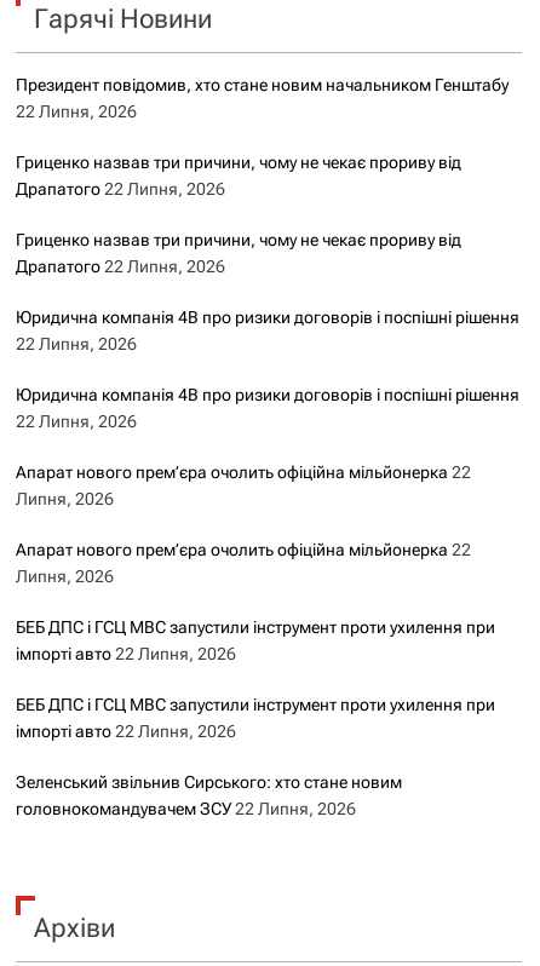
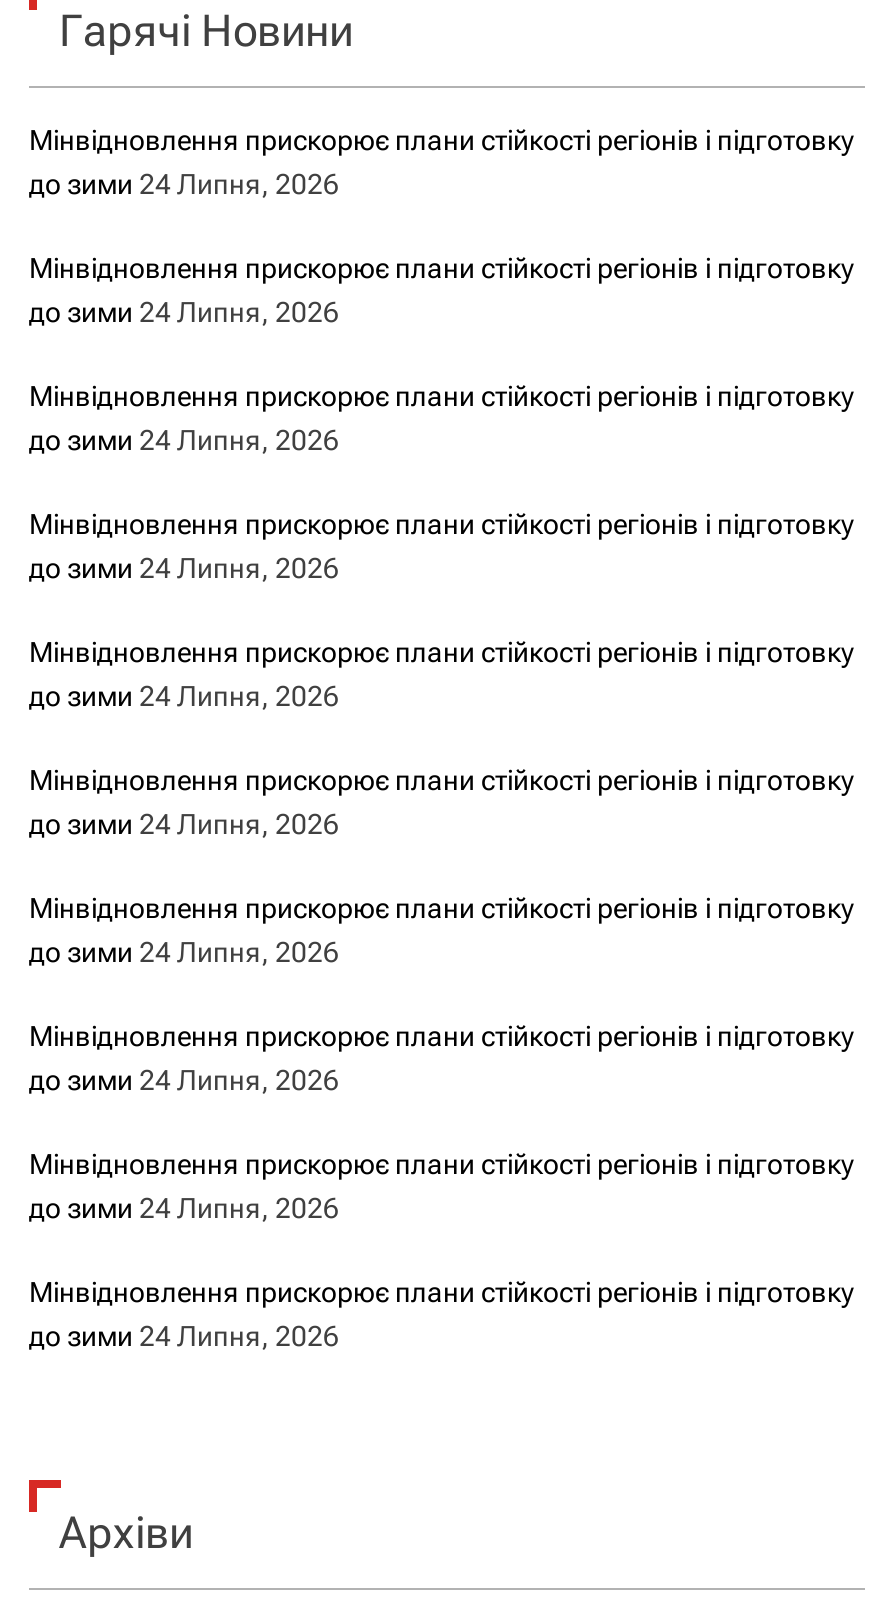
- Президент повідомив, хто стане новим начальником Генштабу
- 22 Липня, 2026
+ Мінвідновлення прискорює плани стійкості регіонів і підготовку
+ до зими 24 Липня, 2026

- Гриценко назвав три причини, чому не чекає прориву від
- Драпатого 22 Липня, 2026
+ Мінвідновлення прискорює плани стійкості регіонів і підготовку
+ до зими 24 Липня, 2026

- Гриценко назвав три причини, чому не чекає прориву від
- Драпатого 22 Липня, 2026
+ Мінвідновлення прискорює плани стійкості регіонів і підготовку
+ до зими 24 Липня, 2026

- Юридична компанія 4B про ризики договорів і поспішні рішення
- 22 Липня, 2026
+ Мінвідновлення прискорює плани стійкості регіонів і підготовку
+ до зими 24 Липня, 2026

- Юридична компанія 4B про ризики договорів і поспішні рішення
- 22 Липня, 2026
+ Мінвідновлення прискорює плани стійкості регіонів і підготовку
+ до зими 24 Липня, 2026

- Апарат нового прем’єра очолить офіційна мільйонерка 22
- Липня, 2026
+ Мінвідновлення прискорює плани стійкості регіонів і підготовку
+ до зими 24 Липня, 2026

- Апарат нового прем’єра очолить офіційна мільйонерка 22
- Липня, 2026
+ Мінвідновлення прискорює плани стійкості регіонів і підготовку
+ до зими 24 Липня, 2026

- БЕБ ДПС і ГСЦ МВС запустили інструмент проти ухилення при
- імпорті авто 22 Липня, 2026
+ Мінвідновлення прискорює плани стійкості регіонів і підготовку
+ до зими 24 Липня, 2026

- БЕБ ДПС і ГСЦ МВС запустили інструмент проти ухилення при
- імпорті авто 22 Липня, 2026
+ Мінвідновлення прискорює плани стійкості регіонів і підготовку
+ до зими 24 Липня, 2026

- Зеленський звільнив Сирського: хто стане новим
- головнокомандувачем ЗСУ 22 Липня, 2026
+ Мінвідновлення прискорює плани стійкості регіонів і підготовку
+ до зими 24 Липня, 2026
